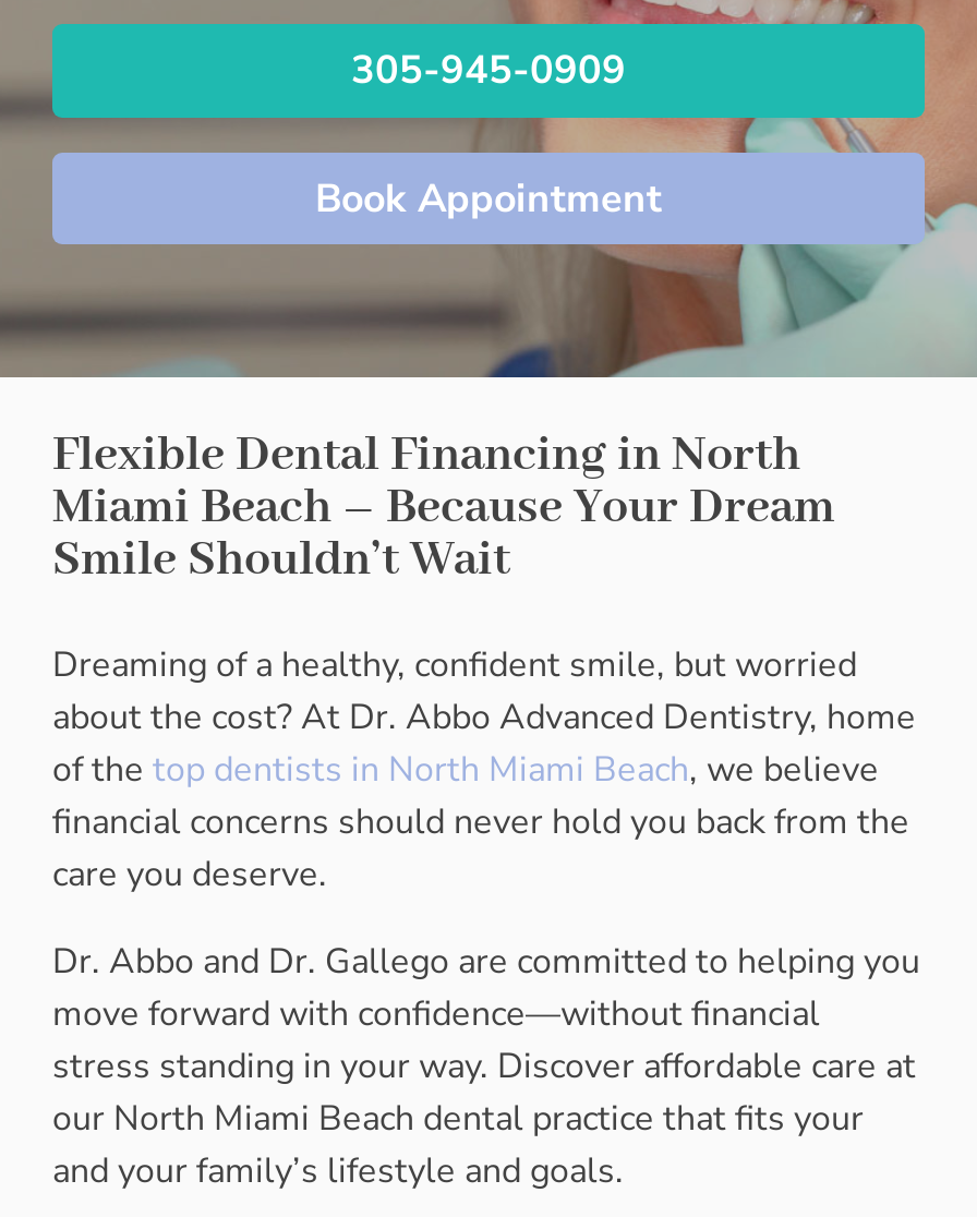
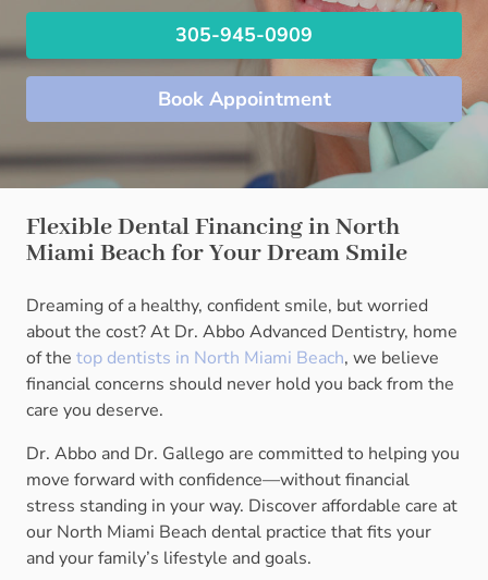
- Miami Beach – Because Your Dream
- Smile Shouldn’t Wait
+ Miami Beach for Your Dream Smile
